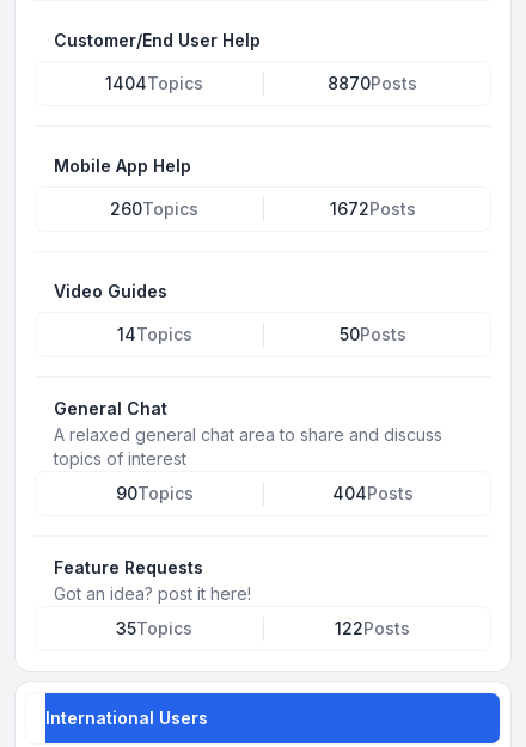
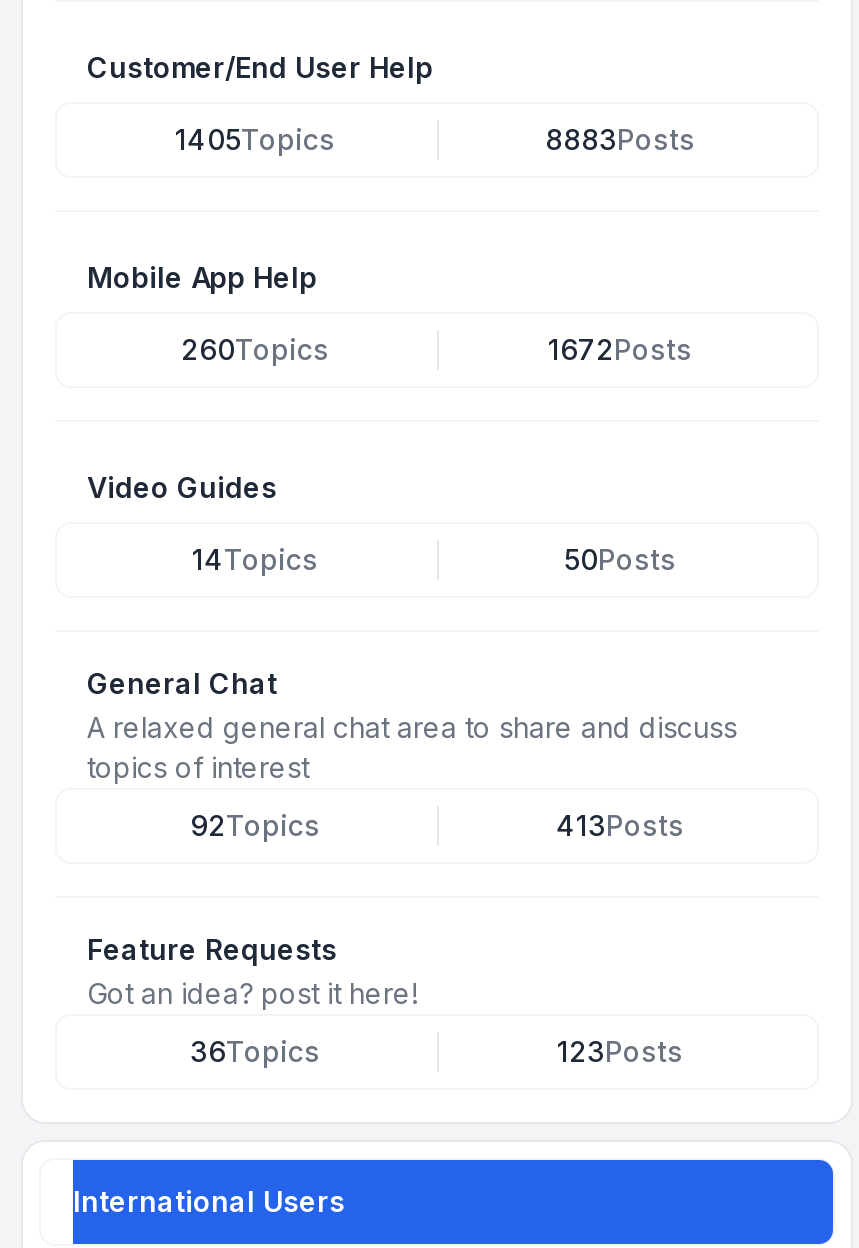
- 1404Topics
+ 1405Topics

- 8870Posts
+ 8883Posts

- 90Topics
+ 92Topics

- 404Posts
+ 413Posts

- 35Topics
+ 36Topics

- 122Posts
+ 123Posts
